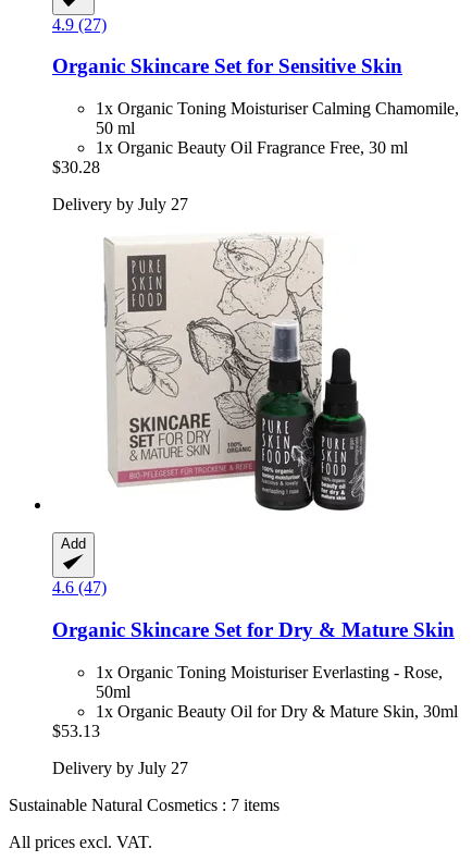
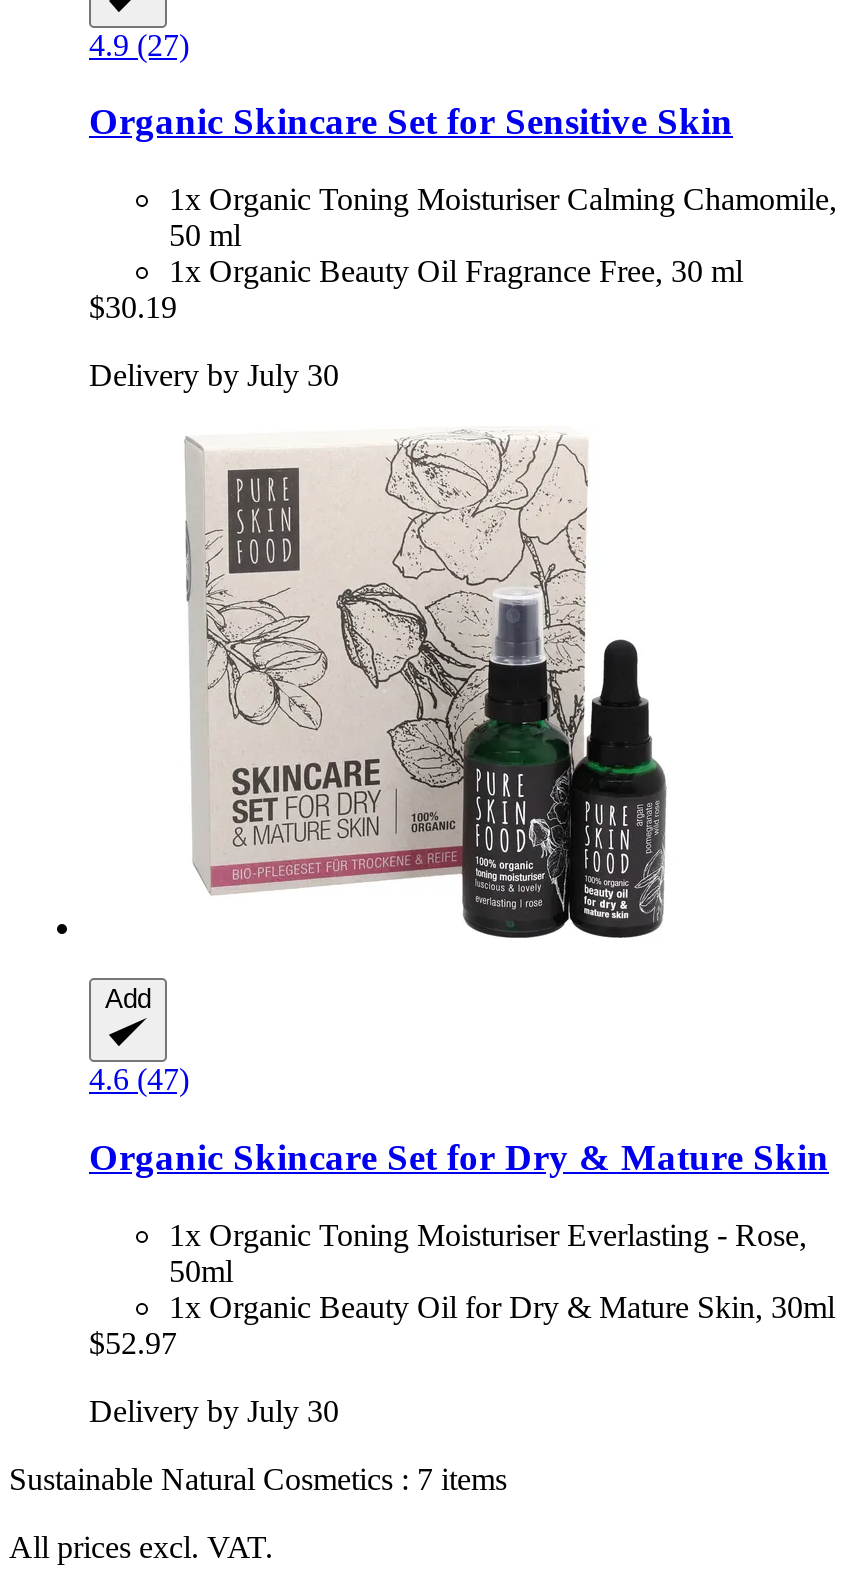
- $30.28
+ $30.19

- Delivery by July 27
+ Delivery by July 30

- $53.13
+ $52.97

- Delivery by July 27
+ Delivery by July 30
